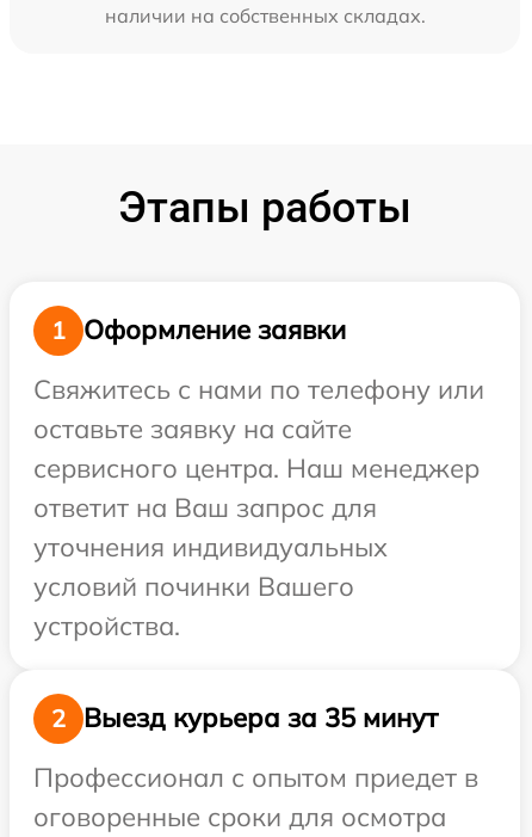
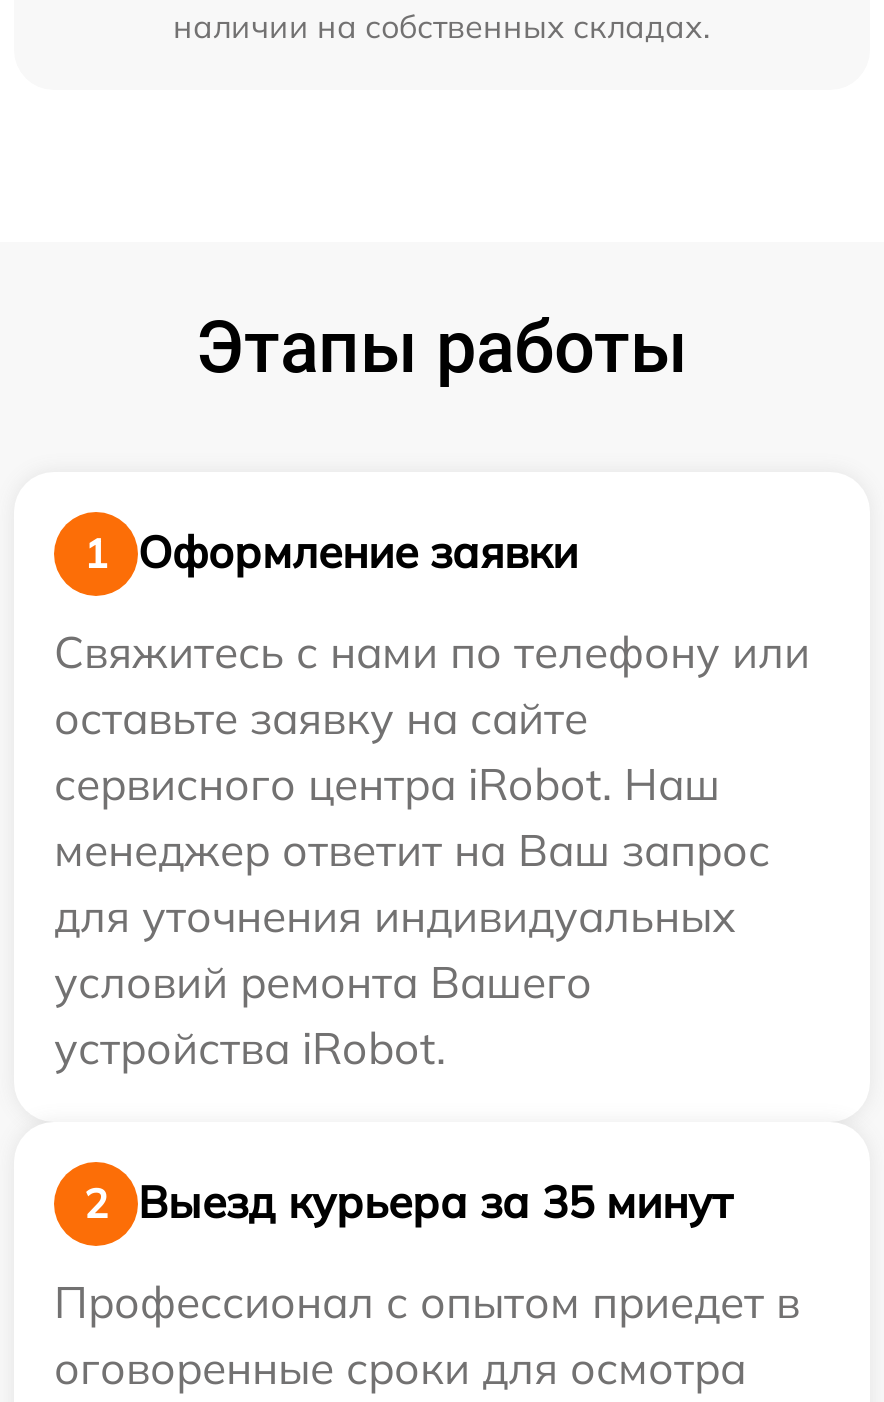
- сервисного центра. Наш менеджер
- ответит на Ваш запрос для
- уточнения индивидуальных
- условий починки Вашего
- устройства.
+ сервисного центра iRobot. Наш
+ менеджер ответит на Ваш запрос
+ для уточнения индивидуальных
+ условий ремонта Вашего
+ устройства iRobot.
